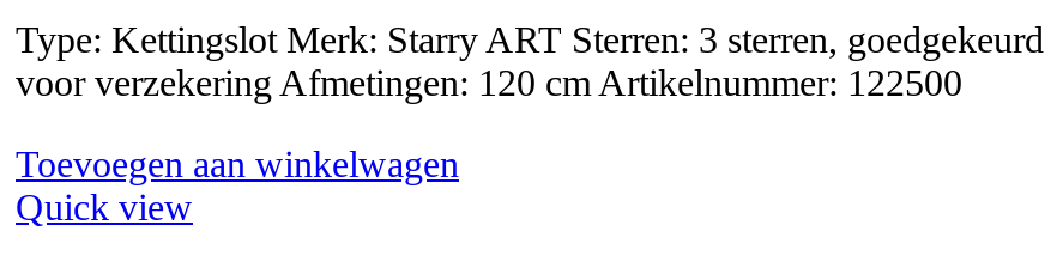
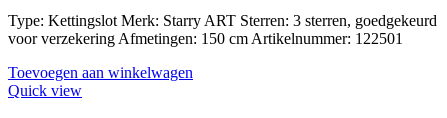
- voor verzekering Afmetingen: 120 cm Artikelnummer: 122500
+ voor verzekering Afmetingen: 150 cm Artikelnummer: 122501
